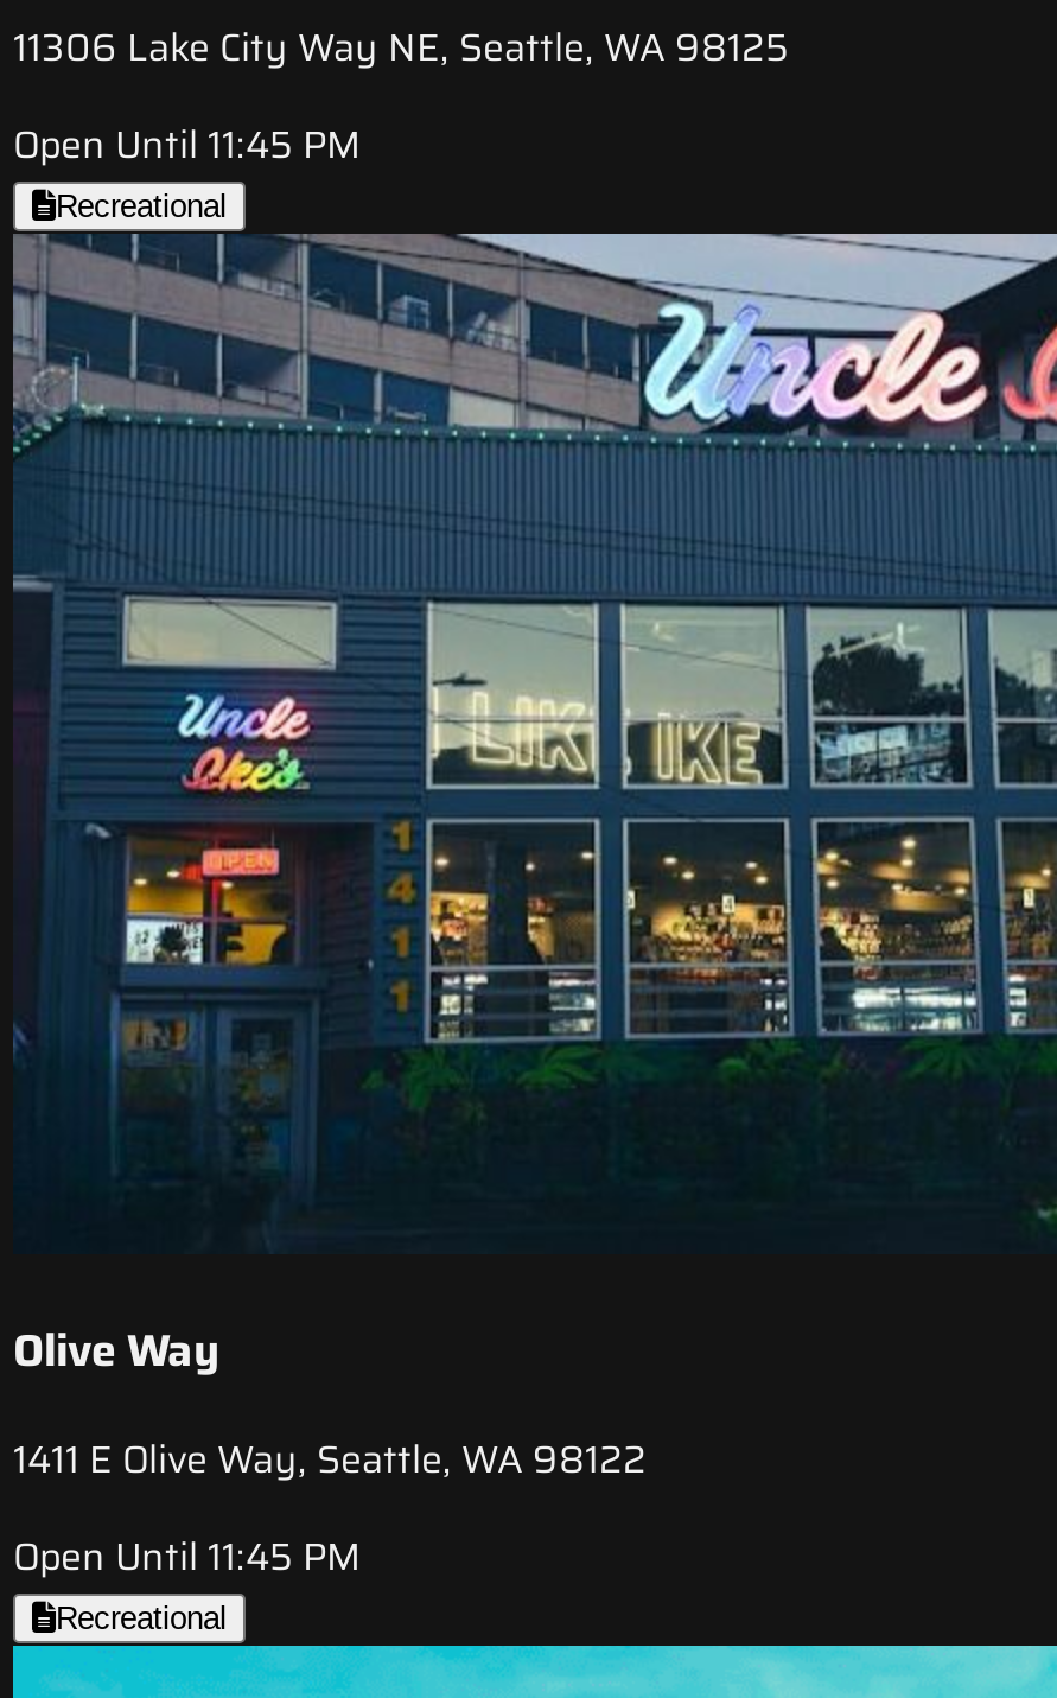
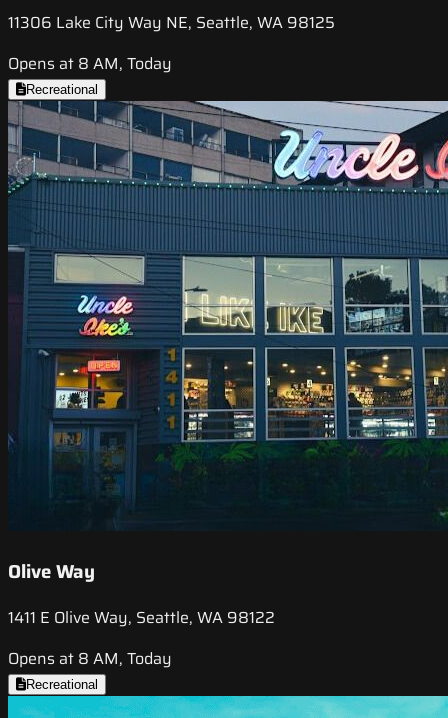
- Open Until 11:45 PM
+ Opens at 8 AM, Today

- Open Until 11:45 PM
+ Opens at 8 AM, Today
